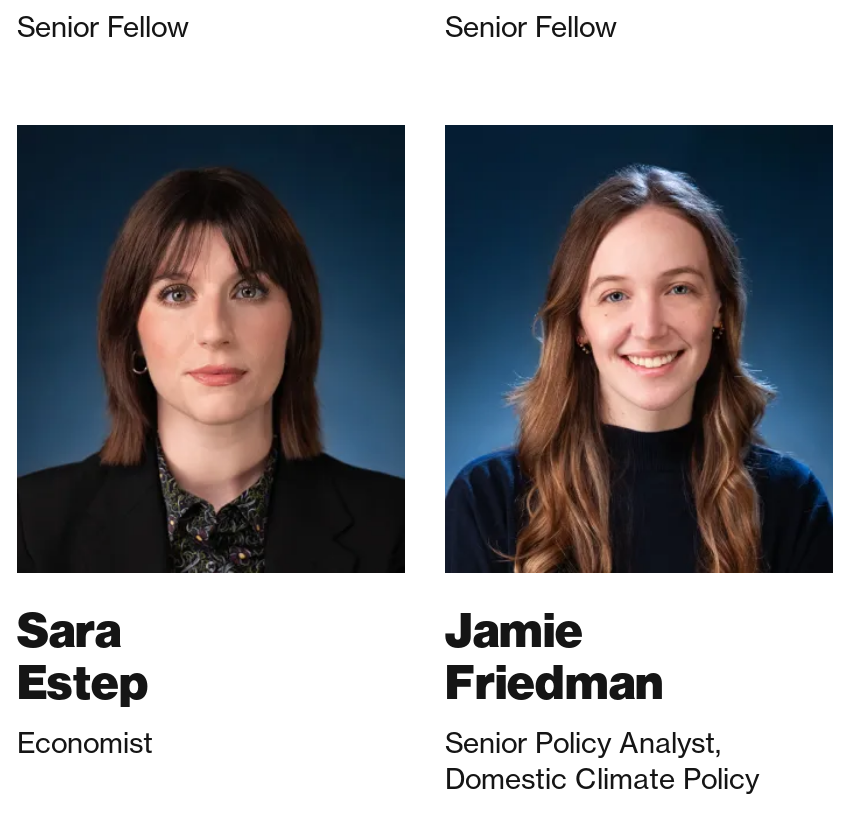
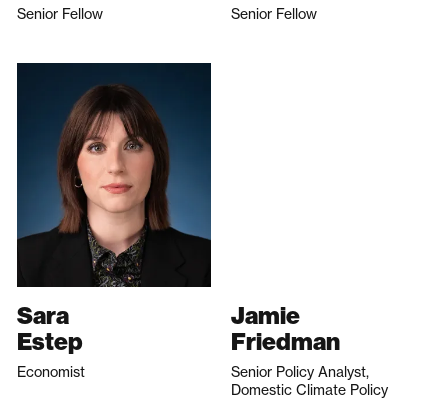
- [image]
